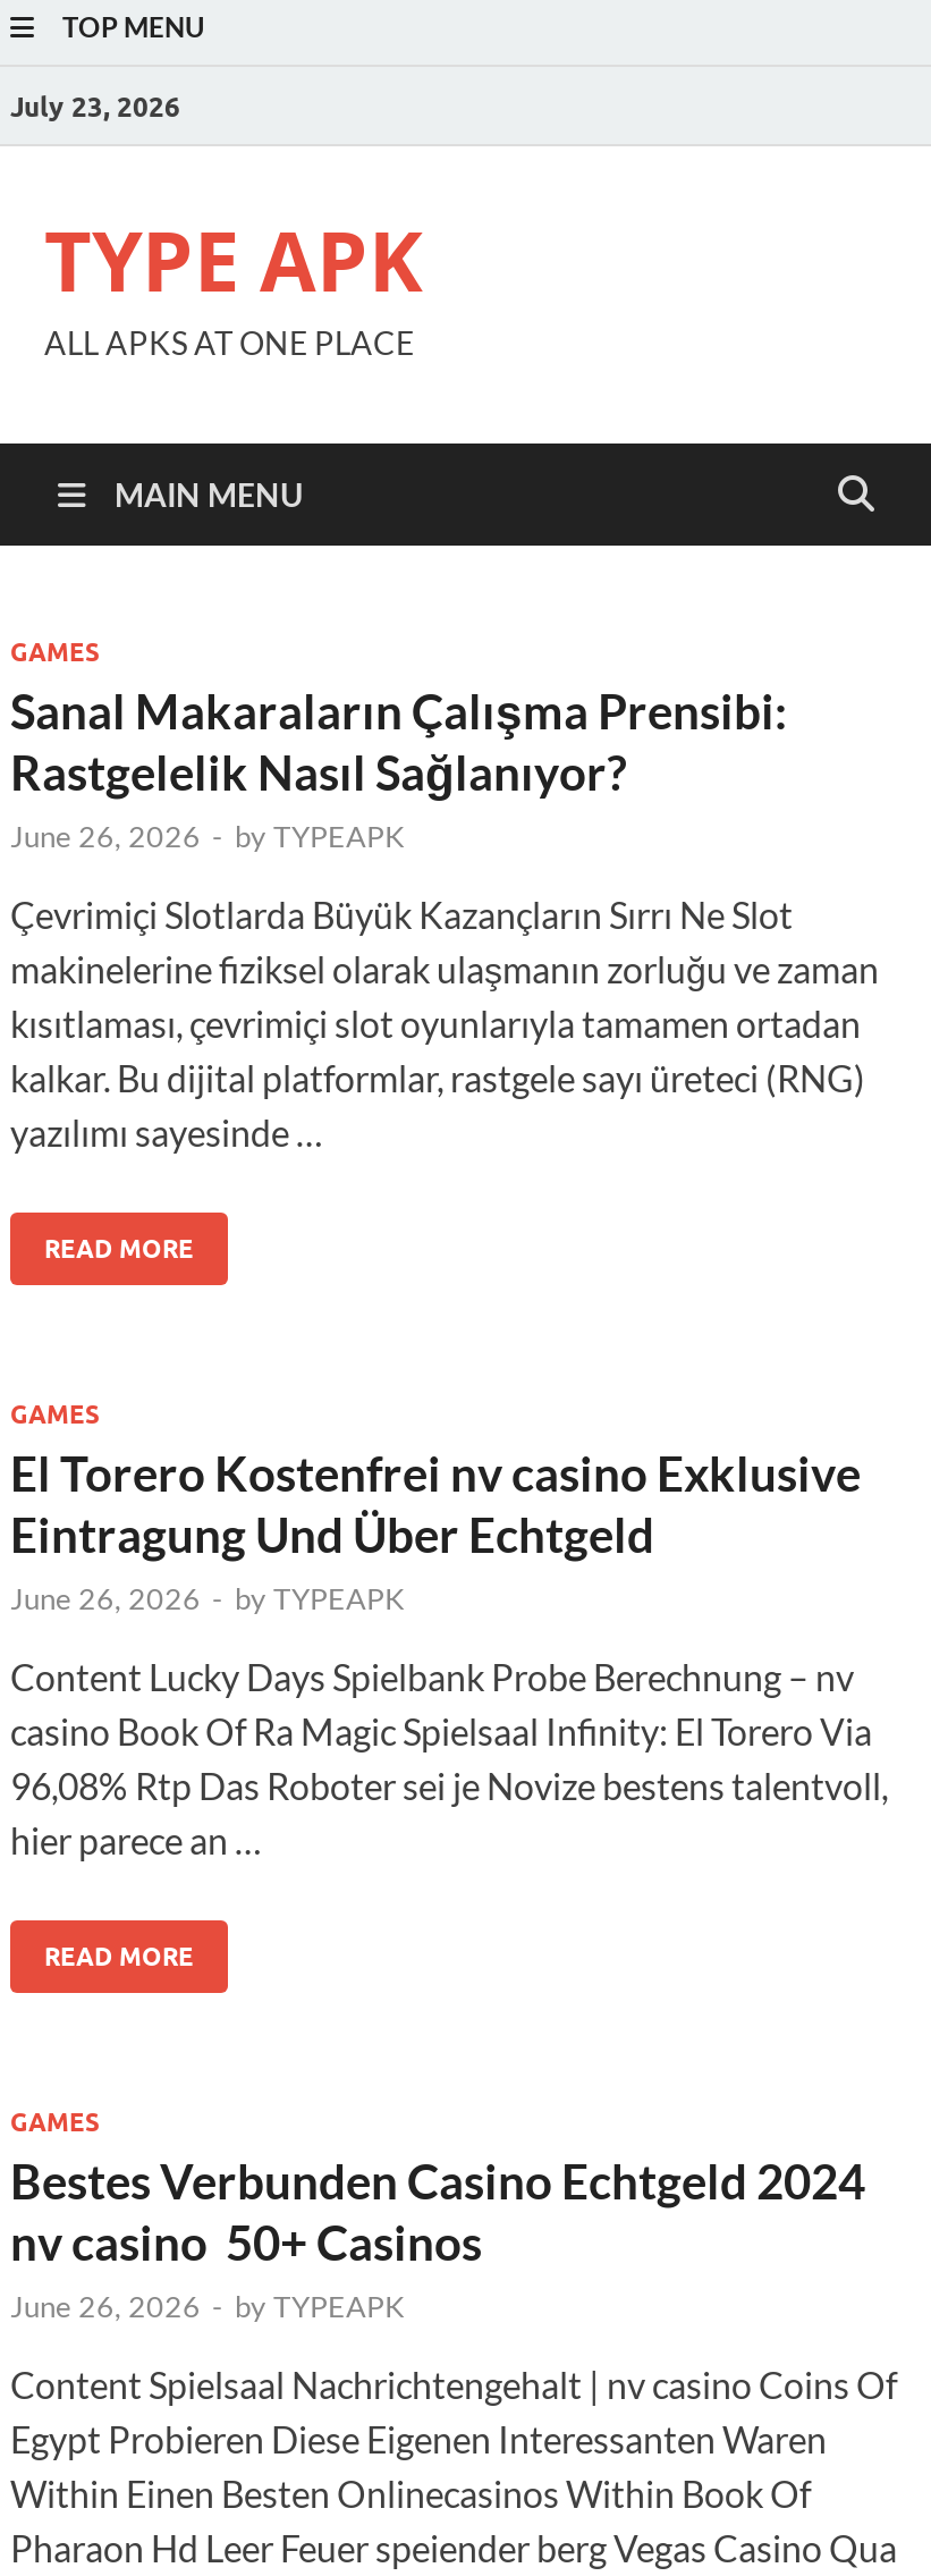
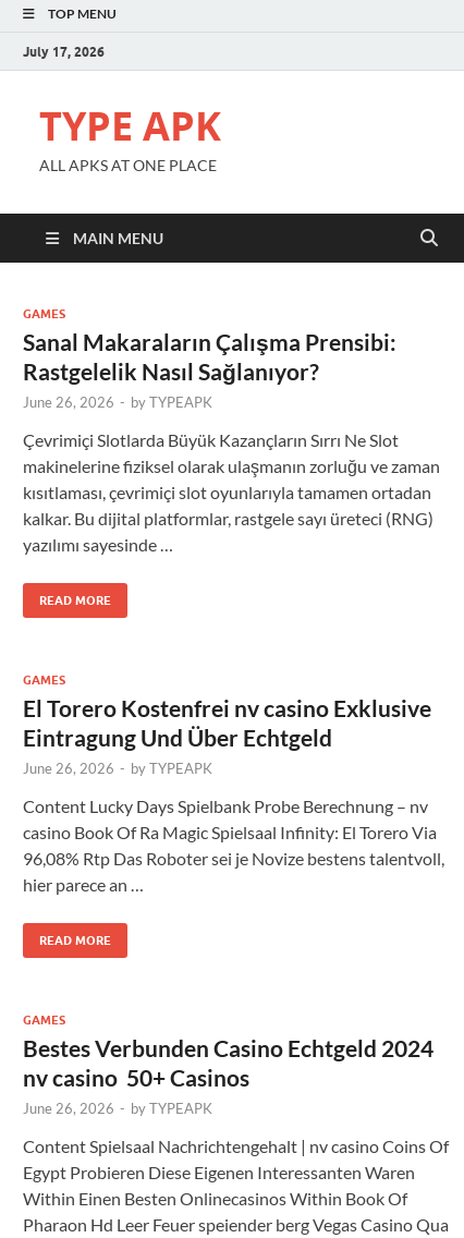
- July 23, 2026
+ July 17, 2026
